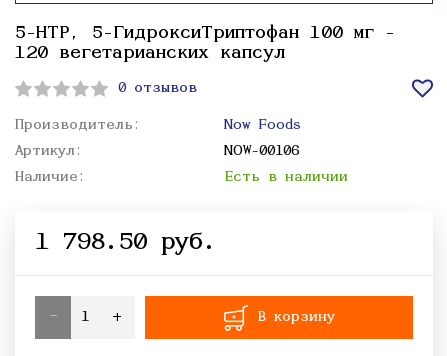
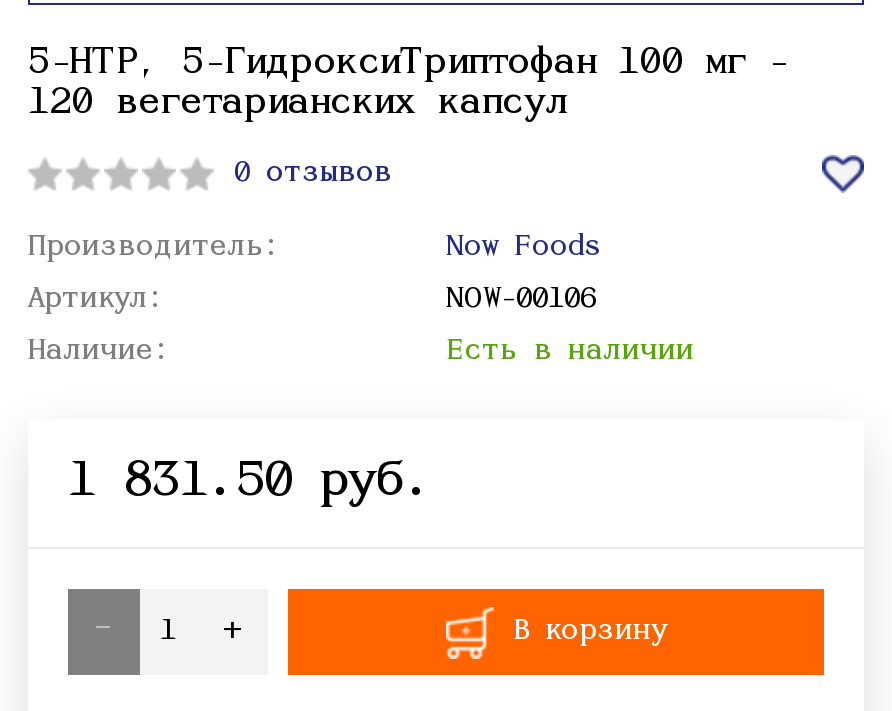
- 1 798.50 руб.
+ 1 831.50 руб.
